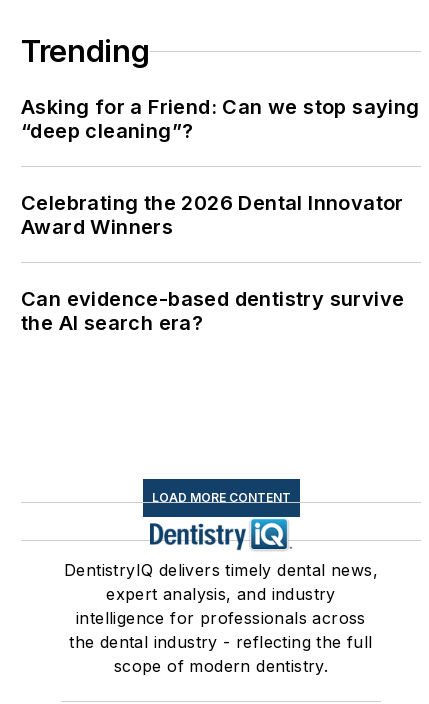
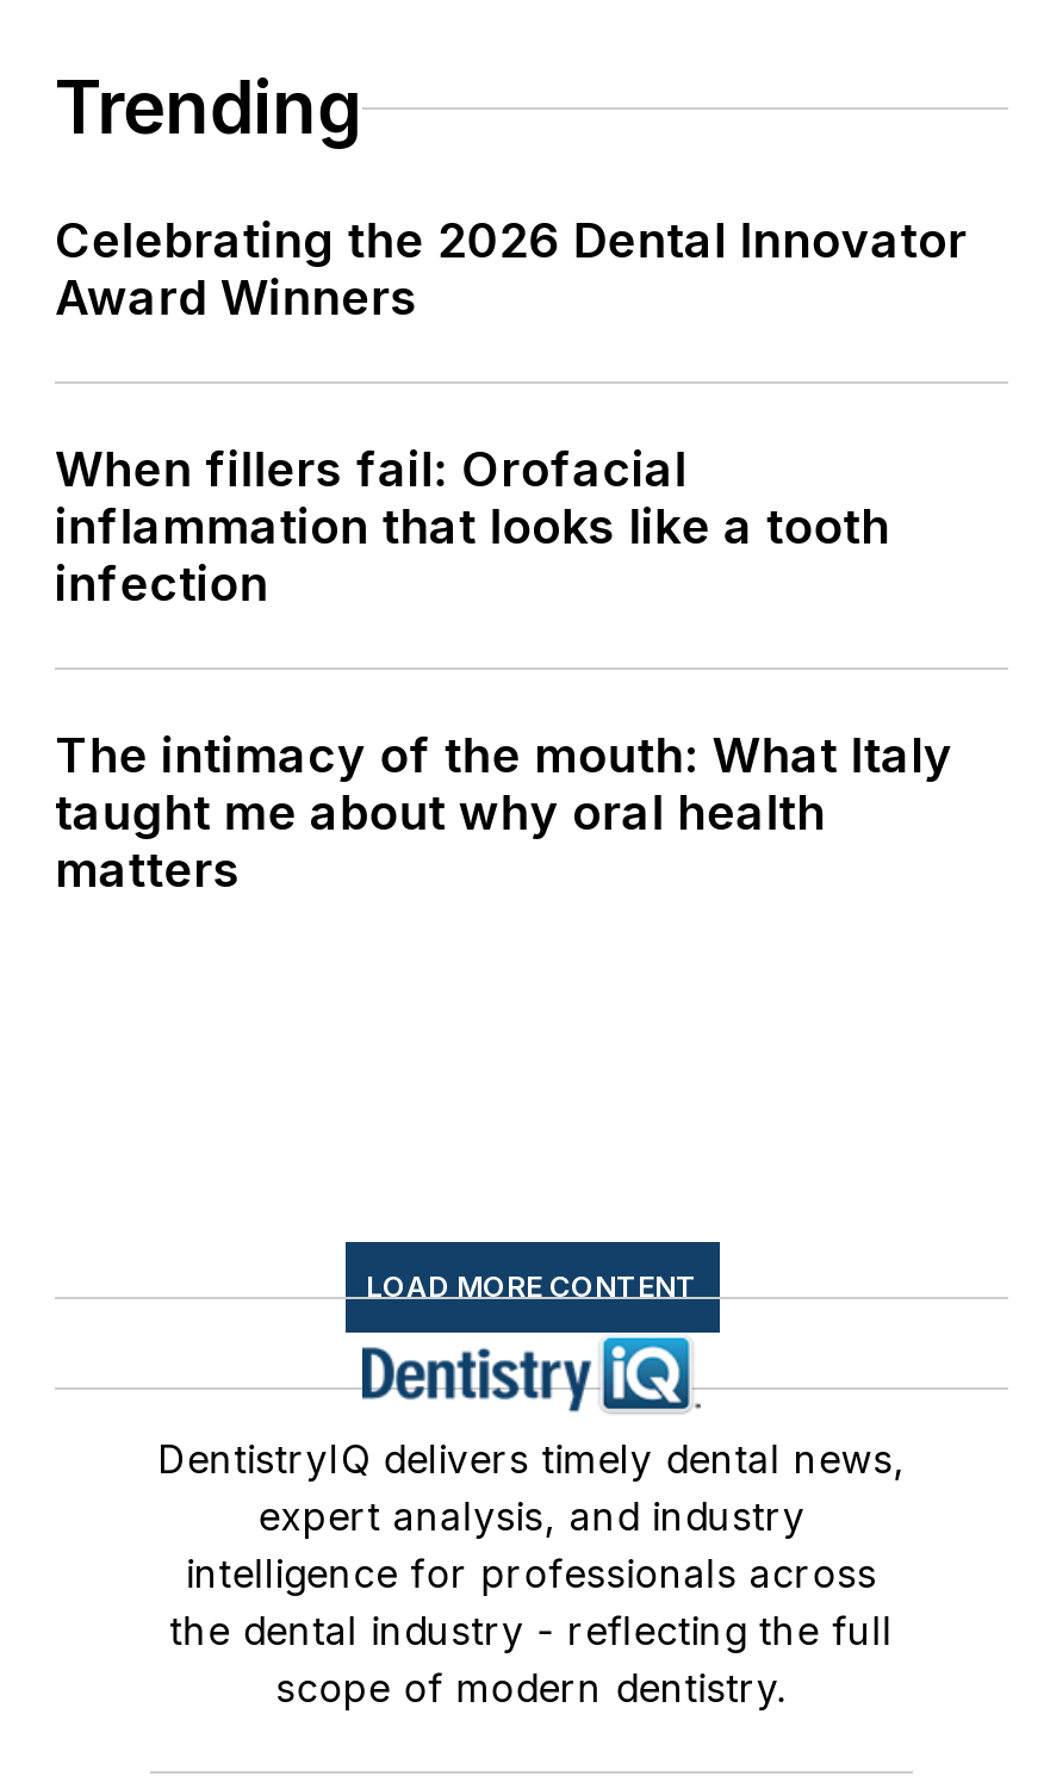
- Asking for a Friend: Can we stop saying
- “deep cleaning”?

moved up: Celebrating the 2026 Dental Innovator | Award Winners

- Can evidence-based dentistry survive
- the AI search era?
+ When fillers fail: Orofacial
+ inflammation that looks like a tooth
+ infection
+ The intimacy of the mouth: What Italy
+ taught me about why oral health
+ matters
